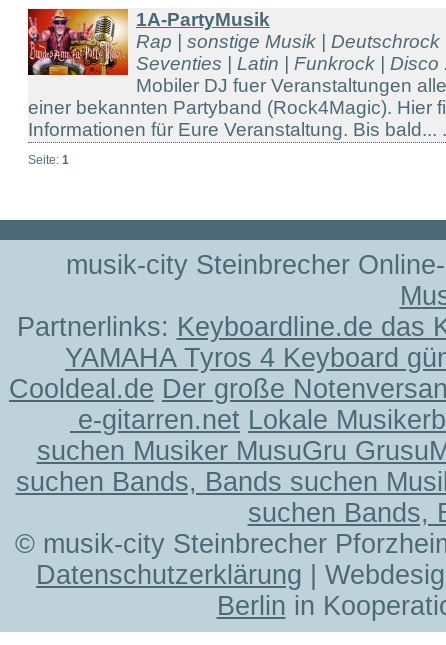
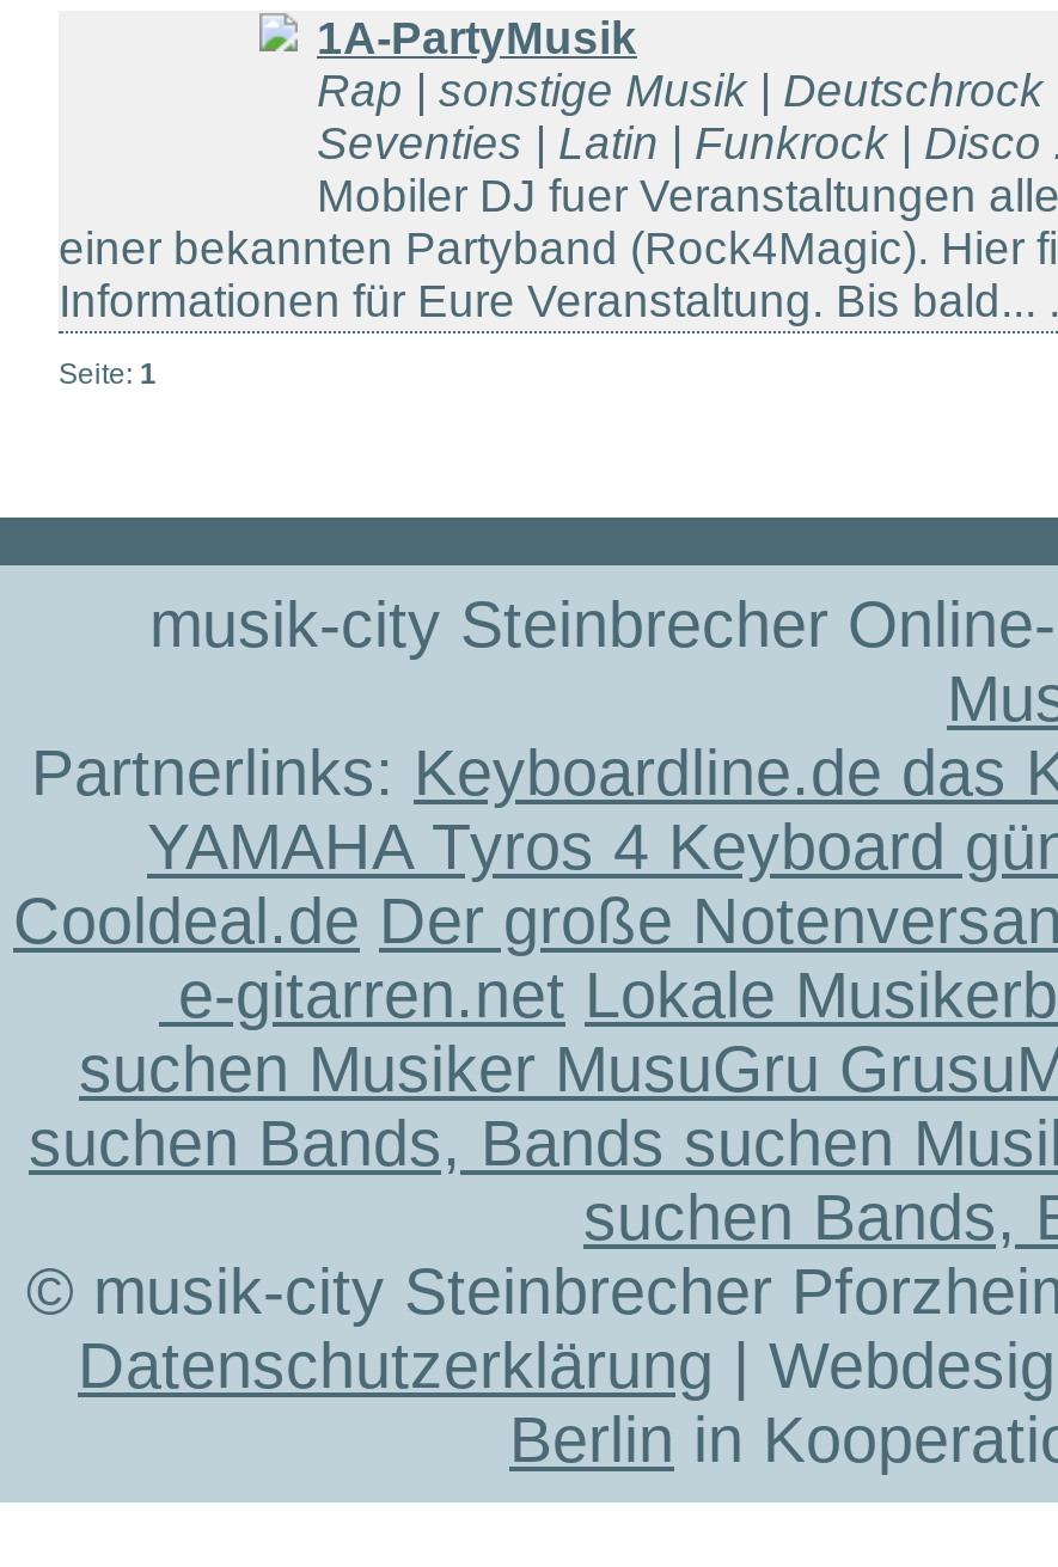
- [image]
